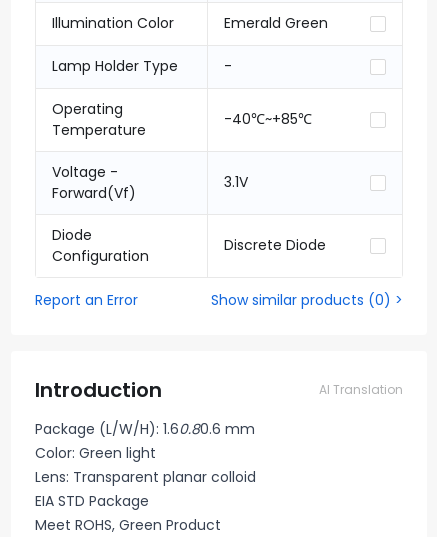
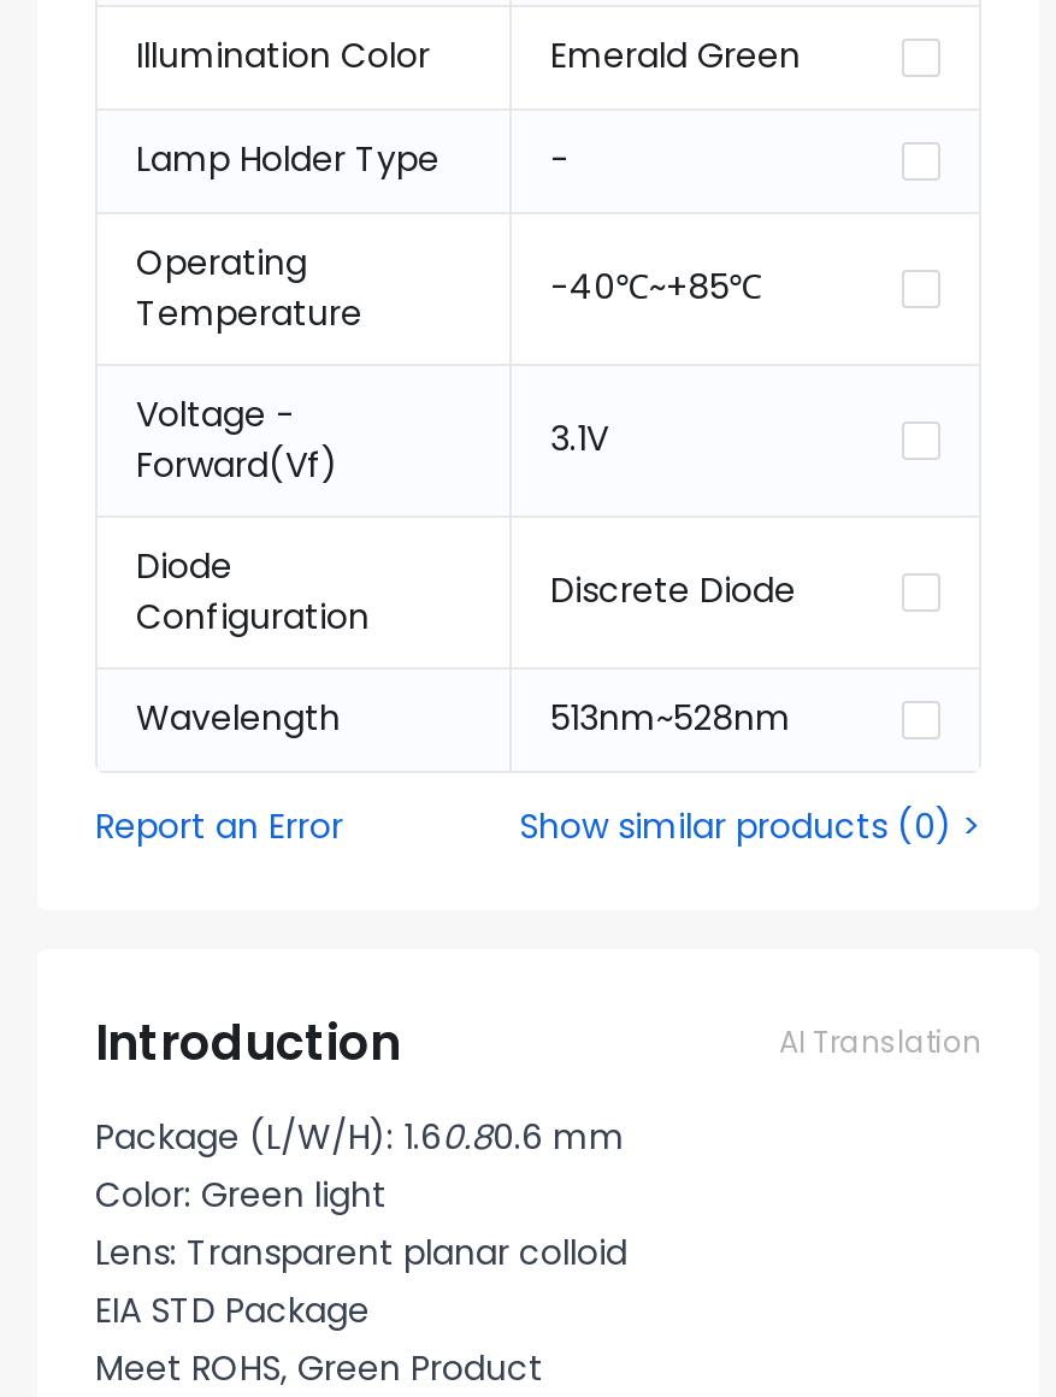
+ Wavelength
+ 513nm~528nm
